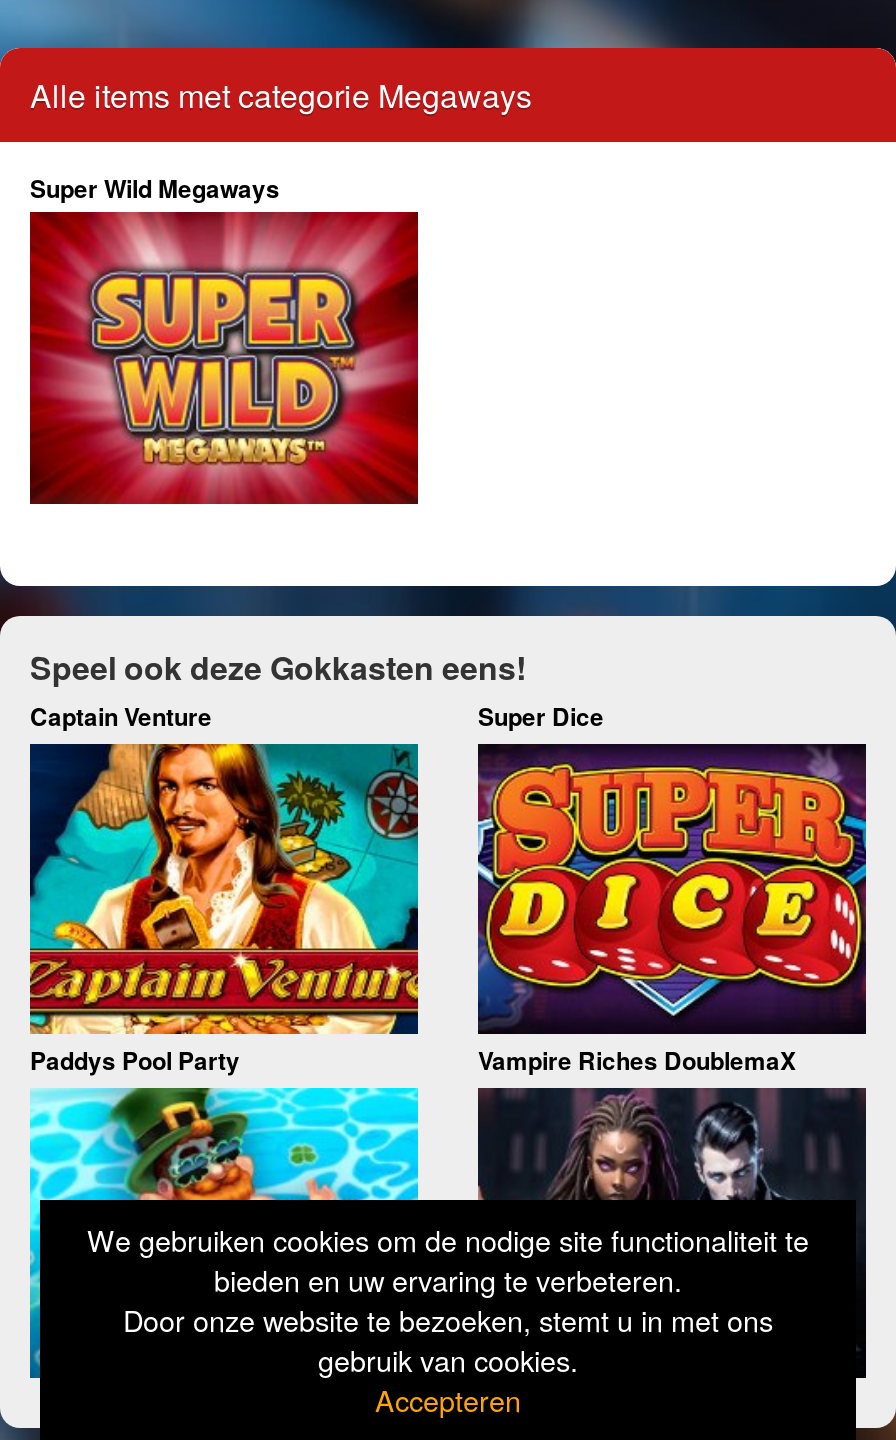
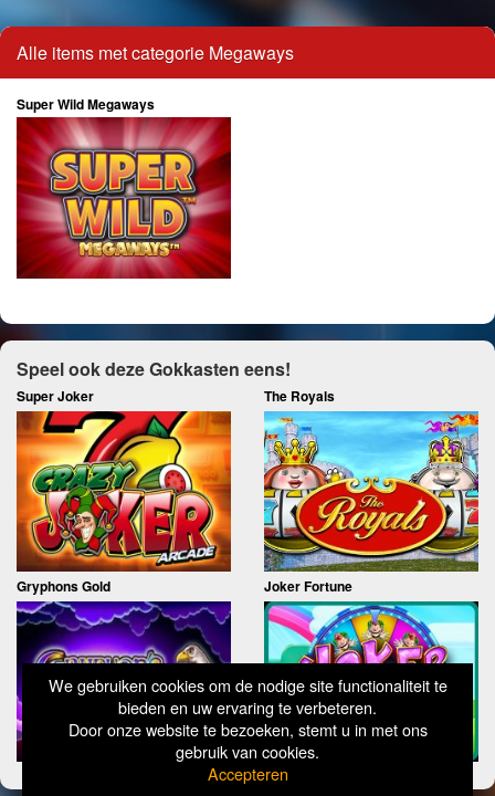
- Captain Venture
- Super Dice
+ Super Joker
+ The Royals

- [image]
- Paddys Pool Party
- Vampire Riches DoublemaX
+ [image]
+ Gryphons Gold
+ Joker Fortune

- [image]
+ [image]

- [image]
+ [image]

- [image]
+ [image]
